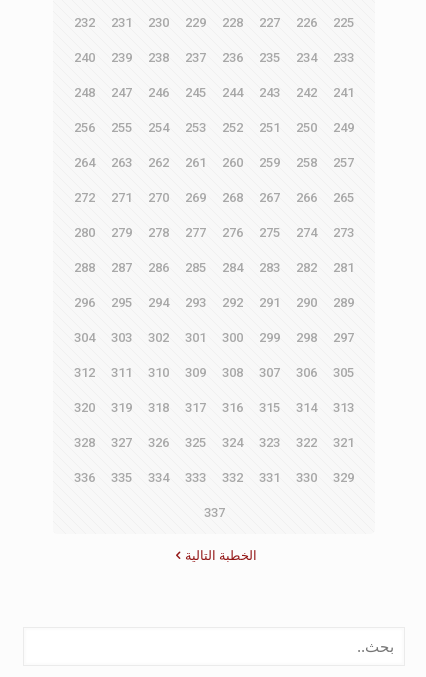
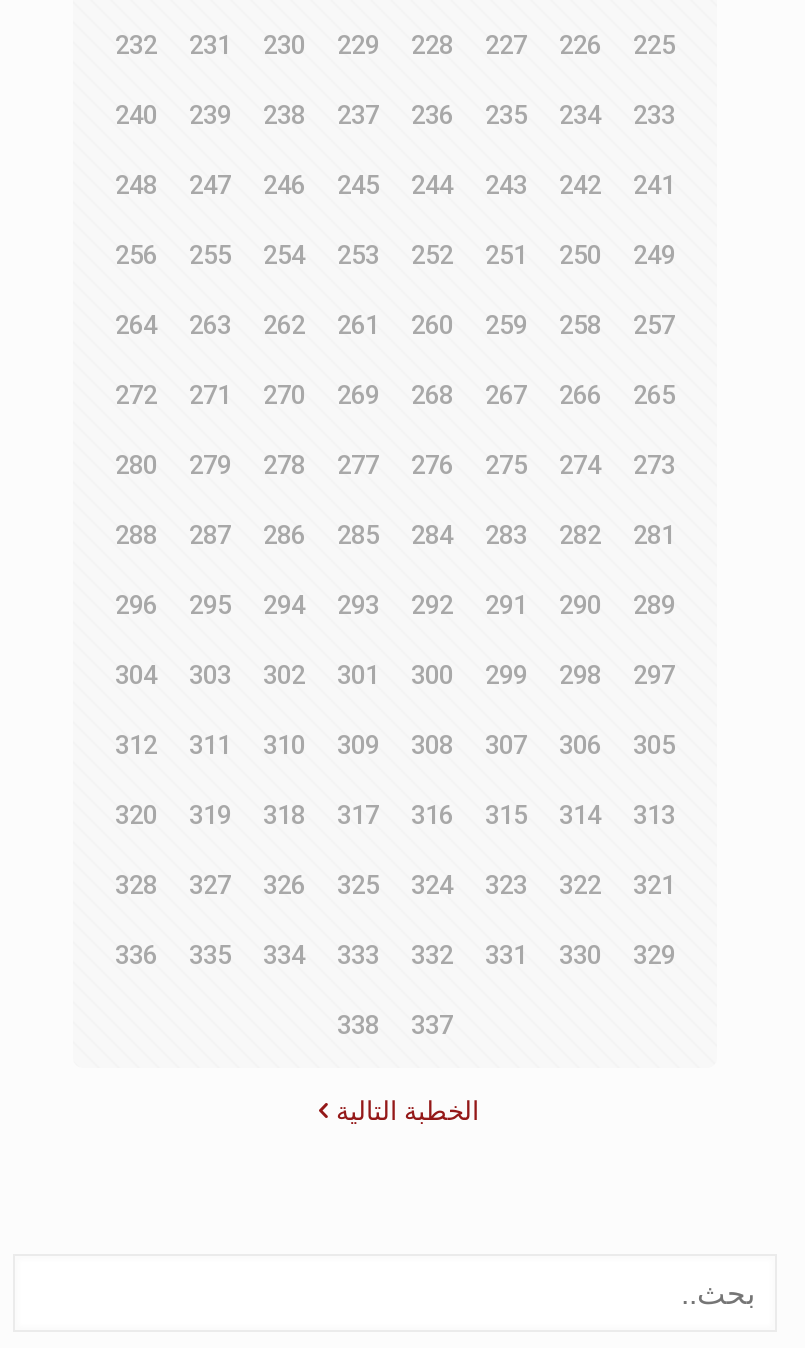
+ 338
